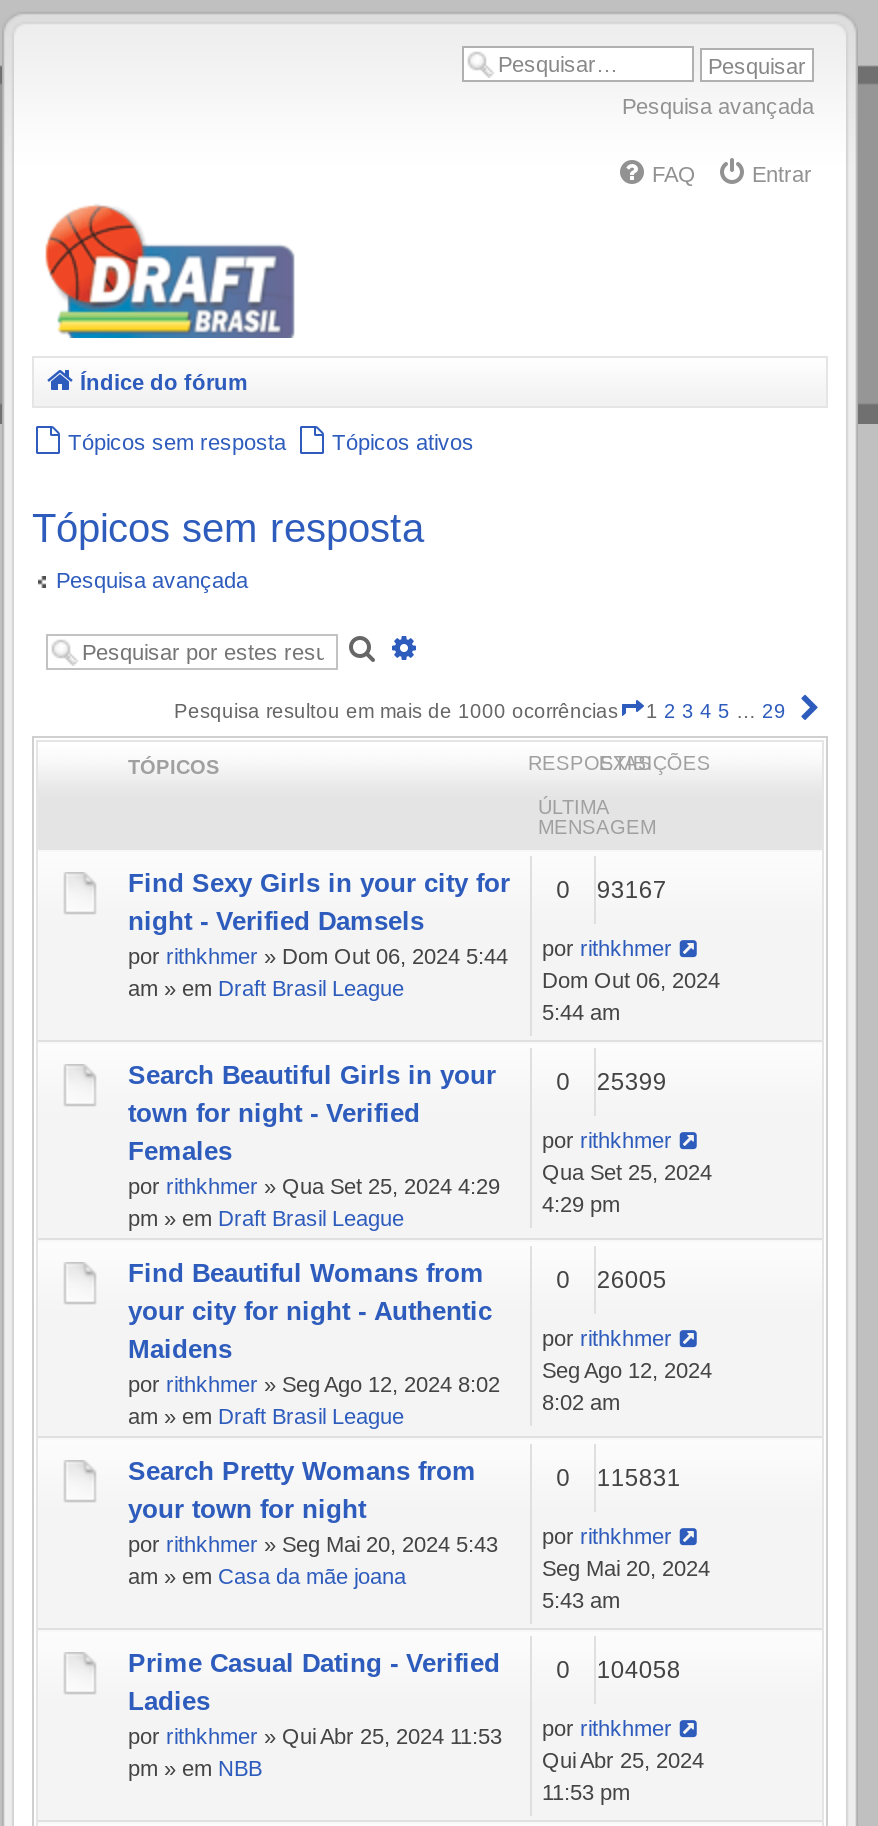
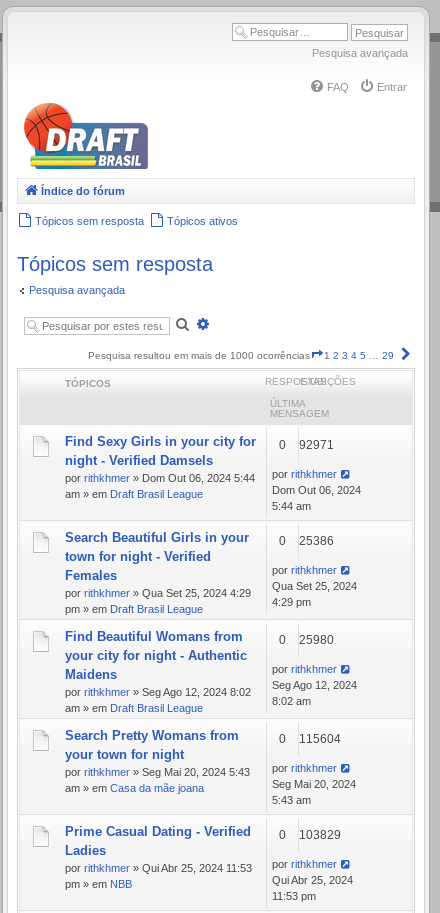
- Find Sexy Girls in your city for 0 93167
+ Find Sexy Girls in your city for 0 92971

- 0 25399
+ 0 25386

- 0 26005
+ 0 25980

- 0 115831
+ 0 115604

- 0 104058
+ 0 103829
